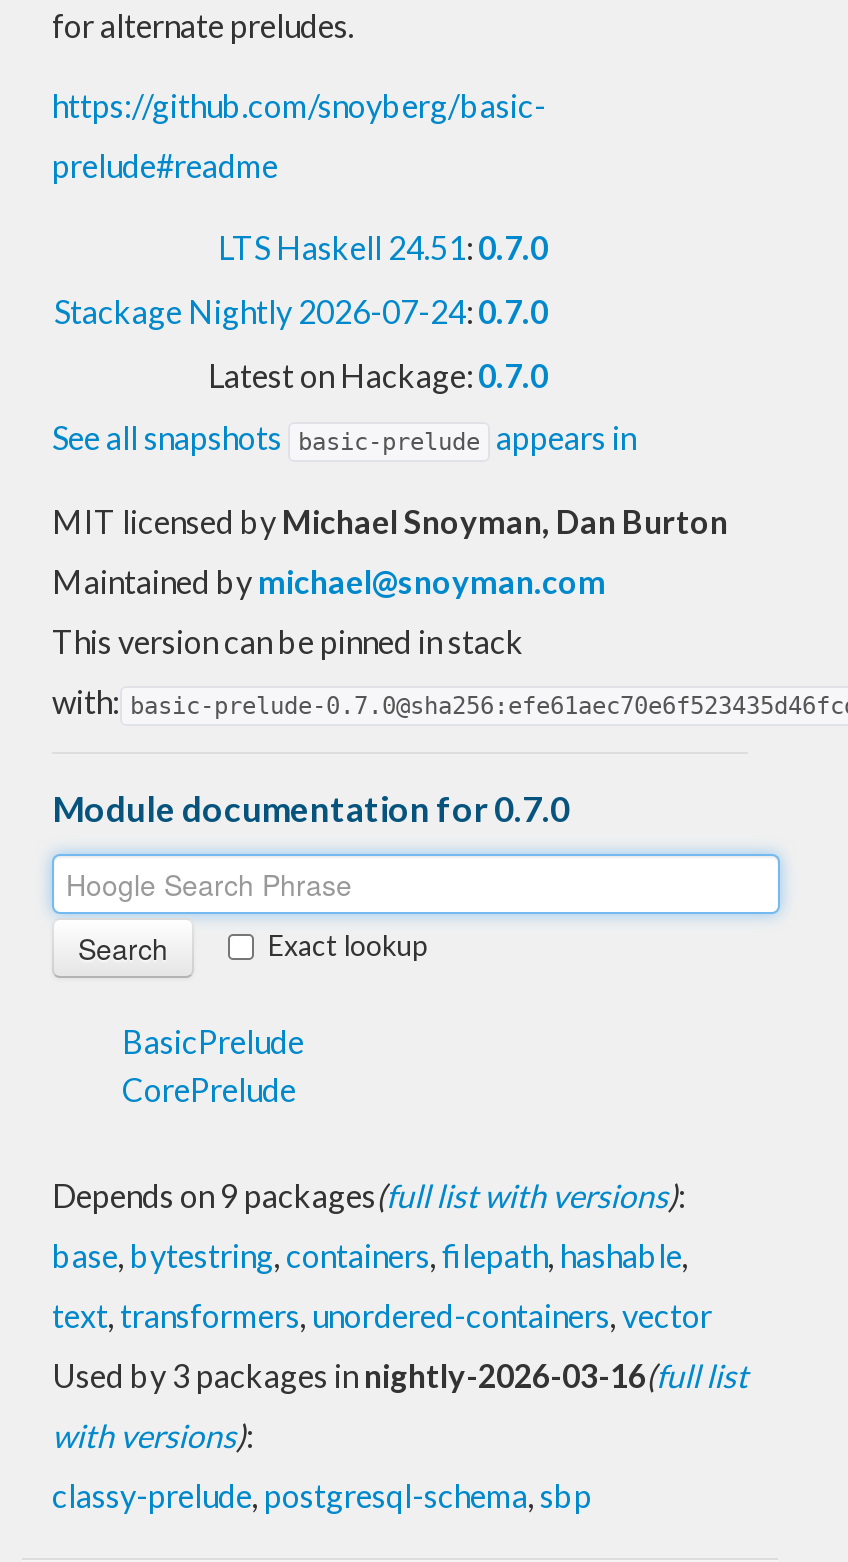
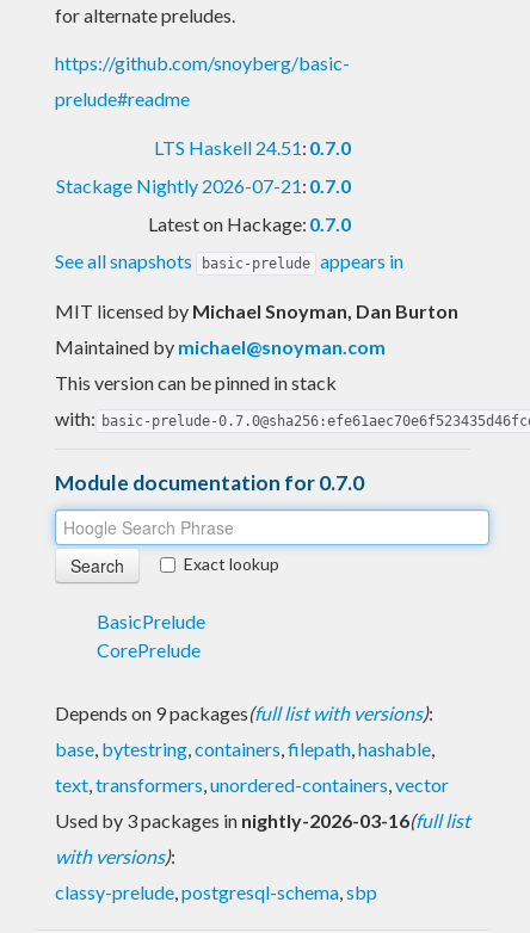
- Stackage Nightly 2026-07-24: 0.7.0
+ Stackage Nightly 2026-07-21: 0.7.0
